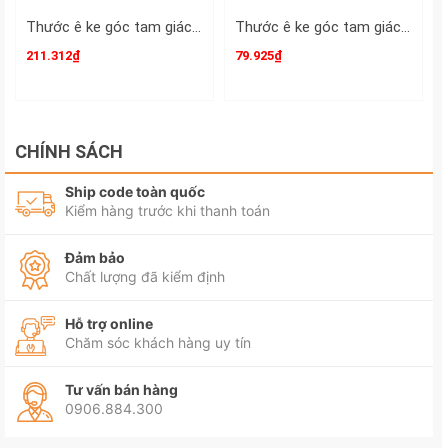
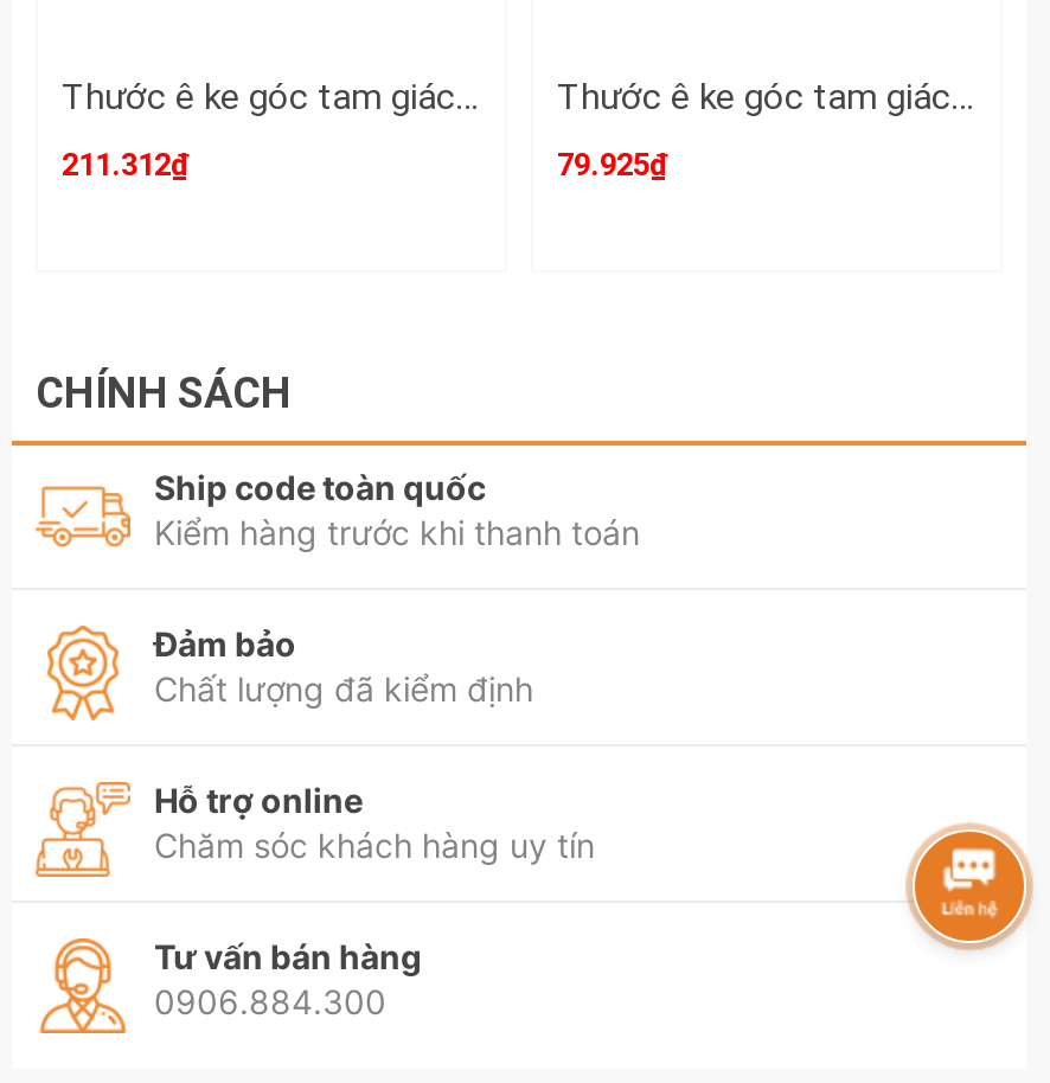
+ [image]
